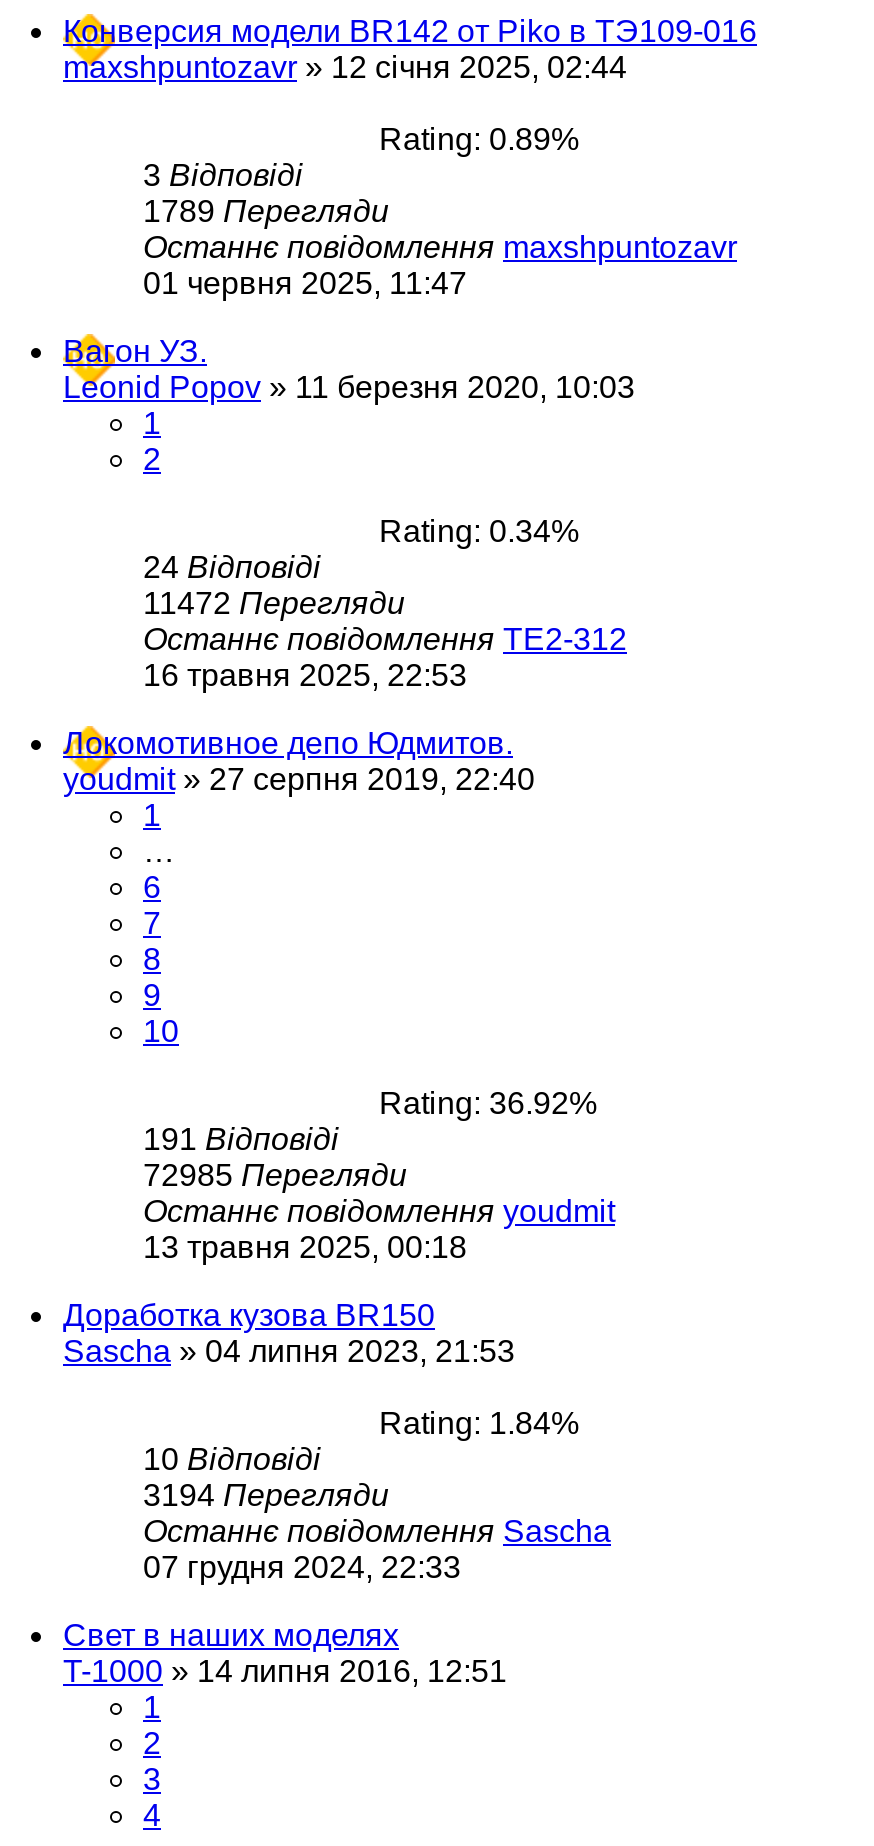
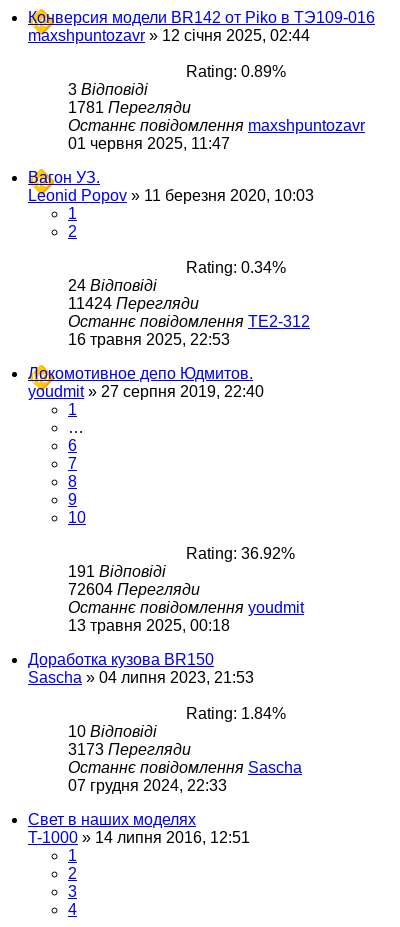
- 1789 Перегляди
+ 1781 Перегляди

- 11472 Перегляди
+ 11424 Перегляди

- 72985 Перегляди
+ 72604 Перегляди

- 3194 Перегляди
+ 3173 Перегляди
